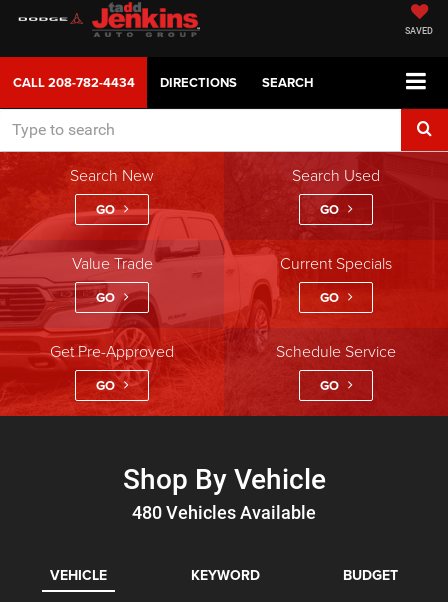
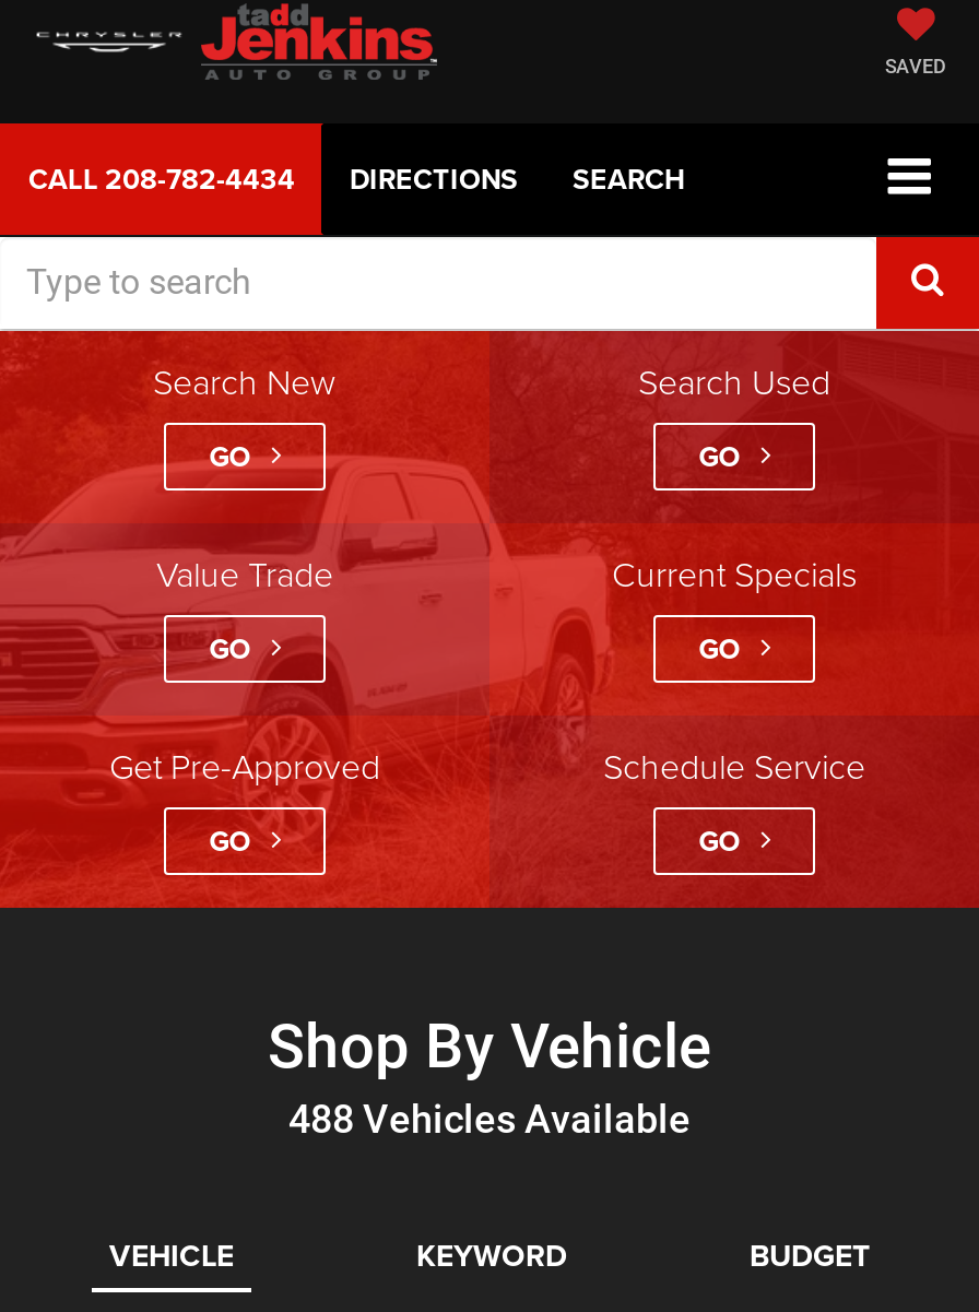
- 480 Vehicles Available
+ 488 Vehicles Available
